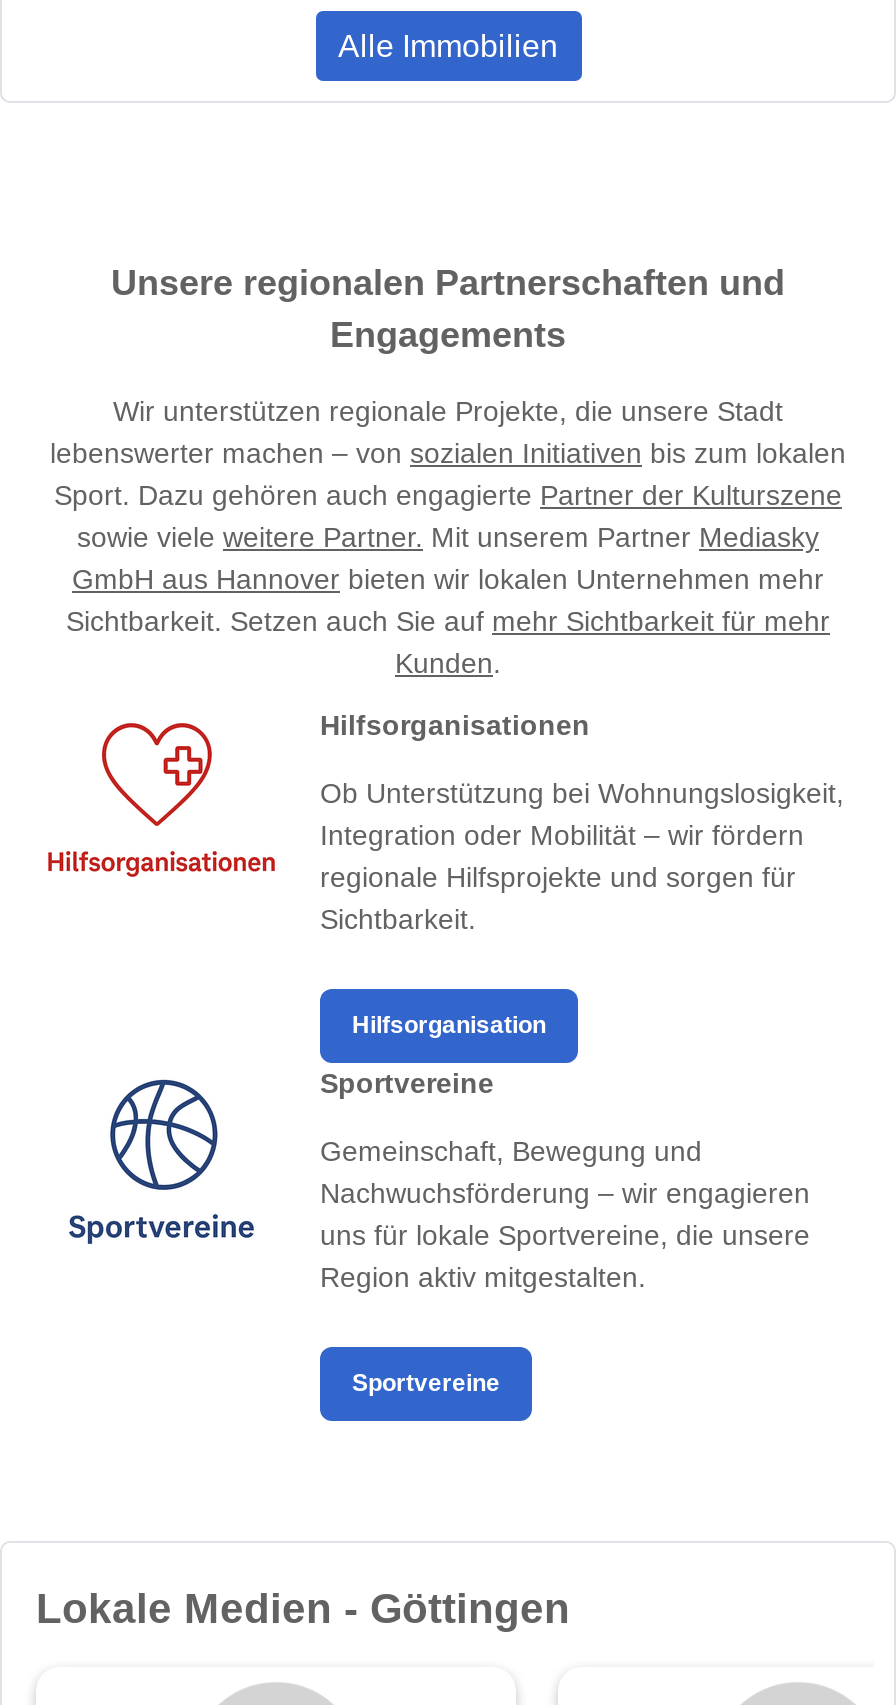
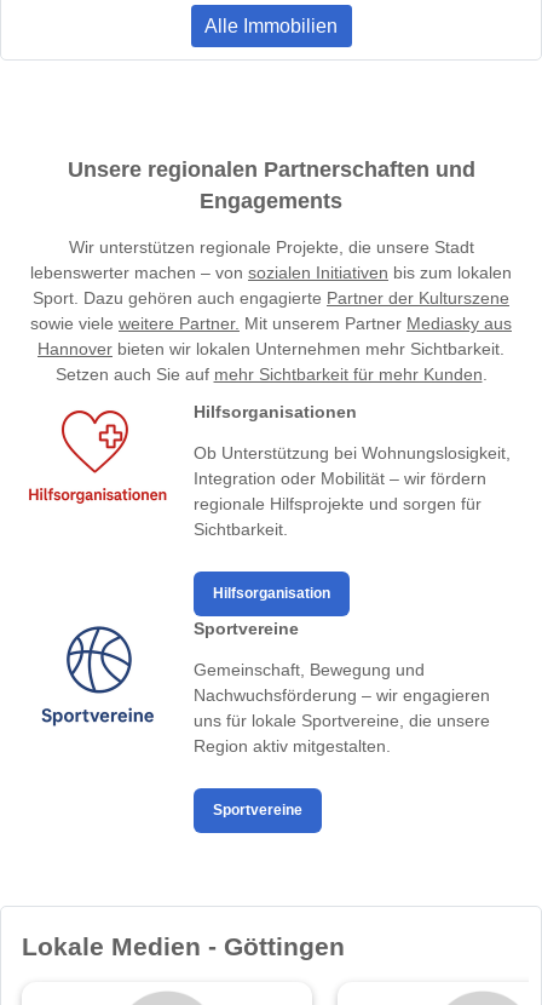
- sowie viele weitere Partner. Mit unserem Partner Mediasky
- GmbH aus Hannover bieten wir lokalen Unternehmen mehr
- Sichtbarkeit. Setzen auch Sie auf mehr Sichtbarkeit für mehr
- Kunden.
+ sowie viele weitere Partner. Mit unserem Partner Mediasky aus
+ Hannover bieten wir lokalen Unternehmen mehr Sichtbarkeit.
+ Setzen auch Sie auf mehr Sichtbarkeit für mehr Kunden.
